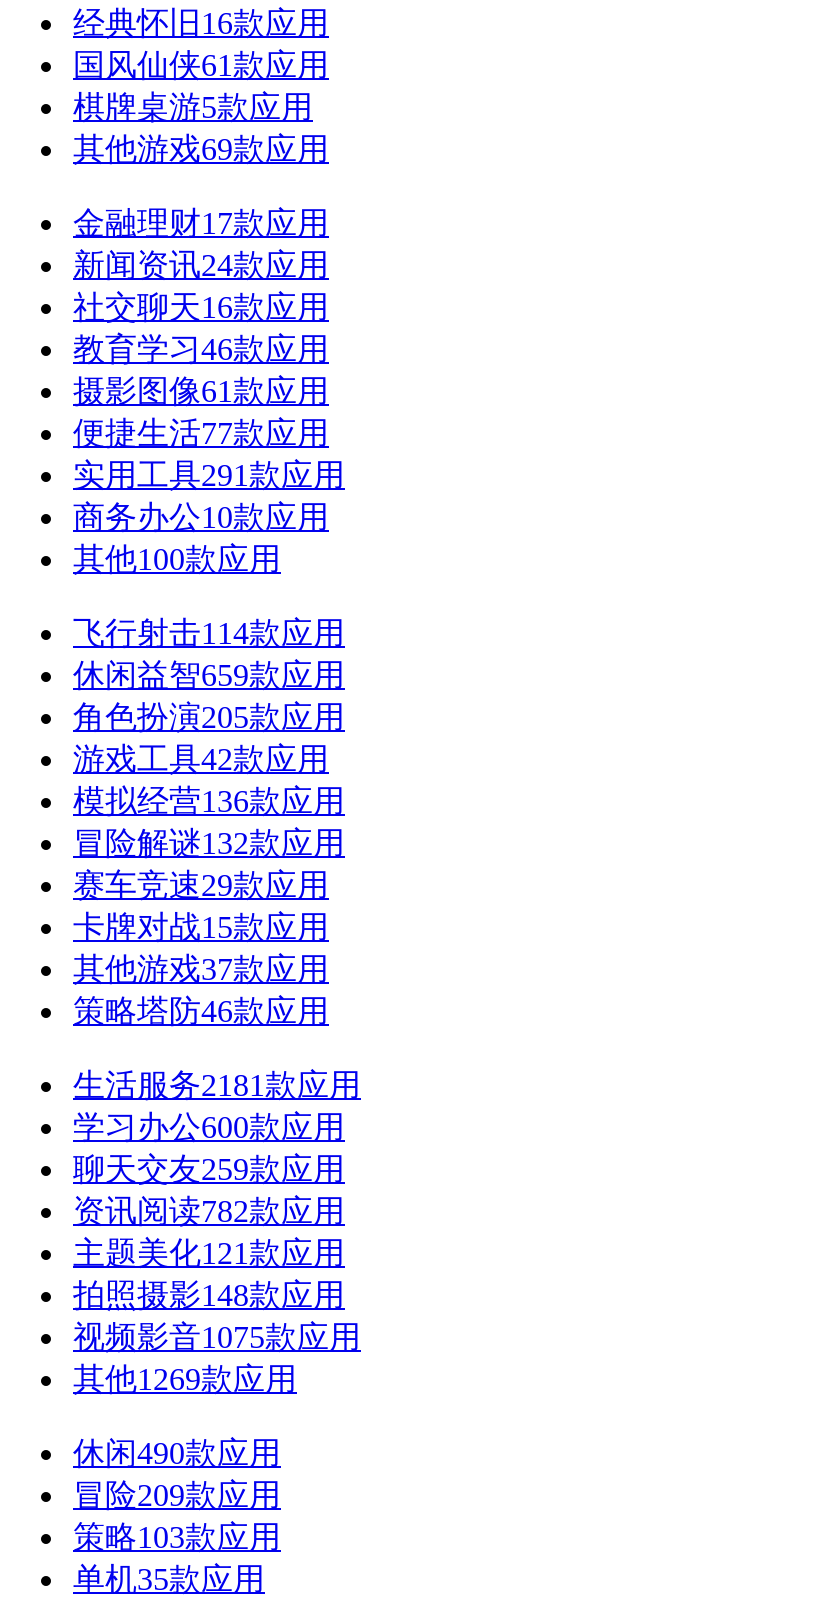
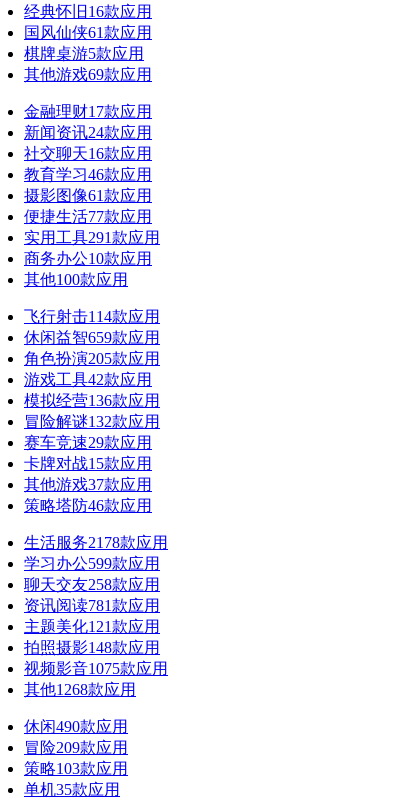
- 生活服务2181款应用
+ 生活服务2178款应用

- 学习办公600款应用
+ 学习办公599款应用

- 聊天交友259款应用
+ 聊天交友258款应用

- 资讯阅读782款应用
+ 资讯阅读781款应用

- 其他1269款应用
+ 其他1268款应用
